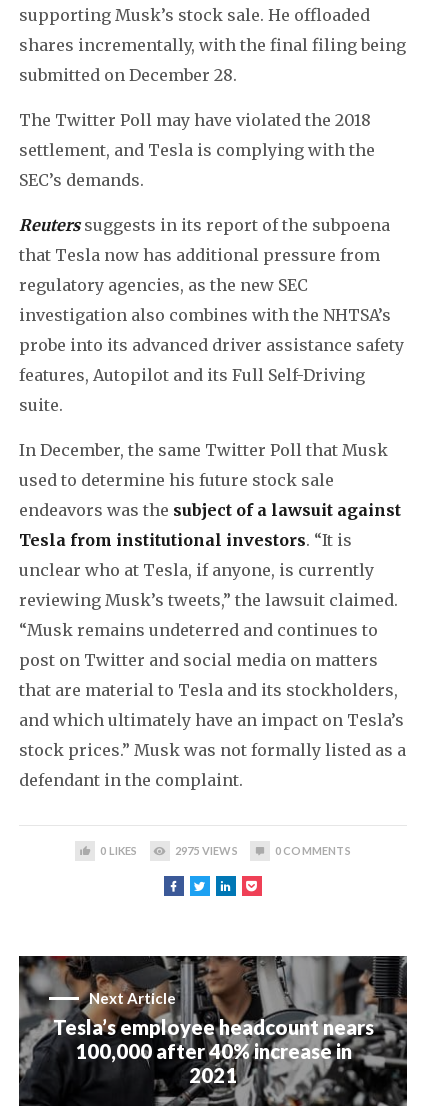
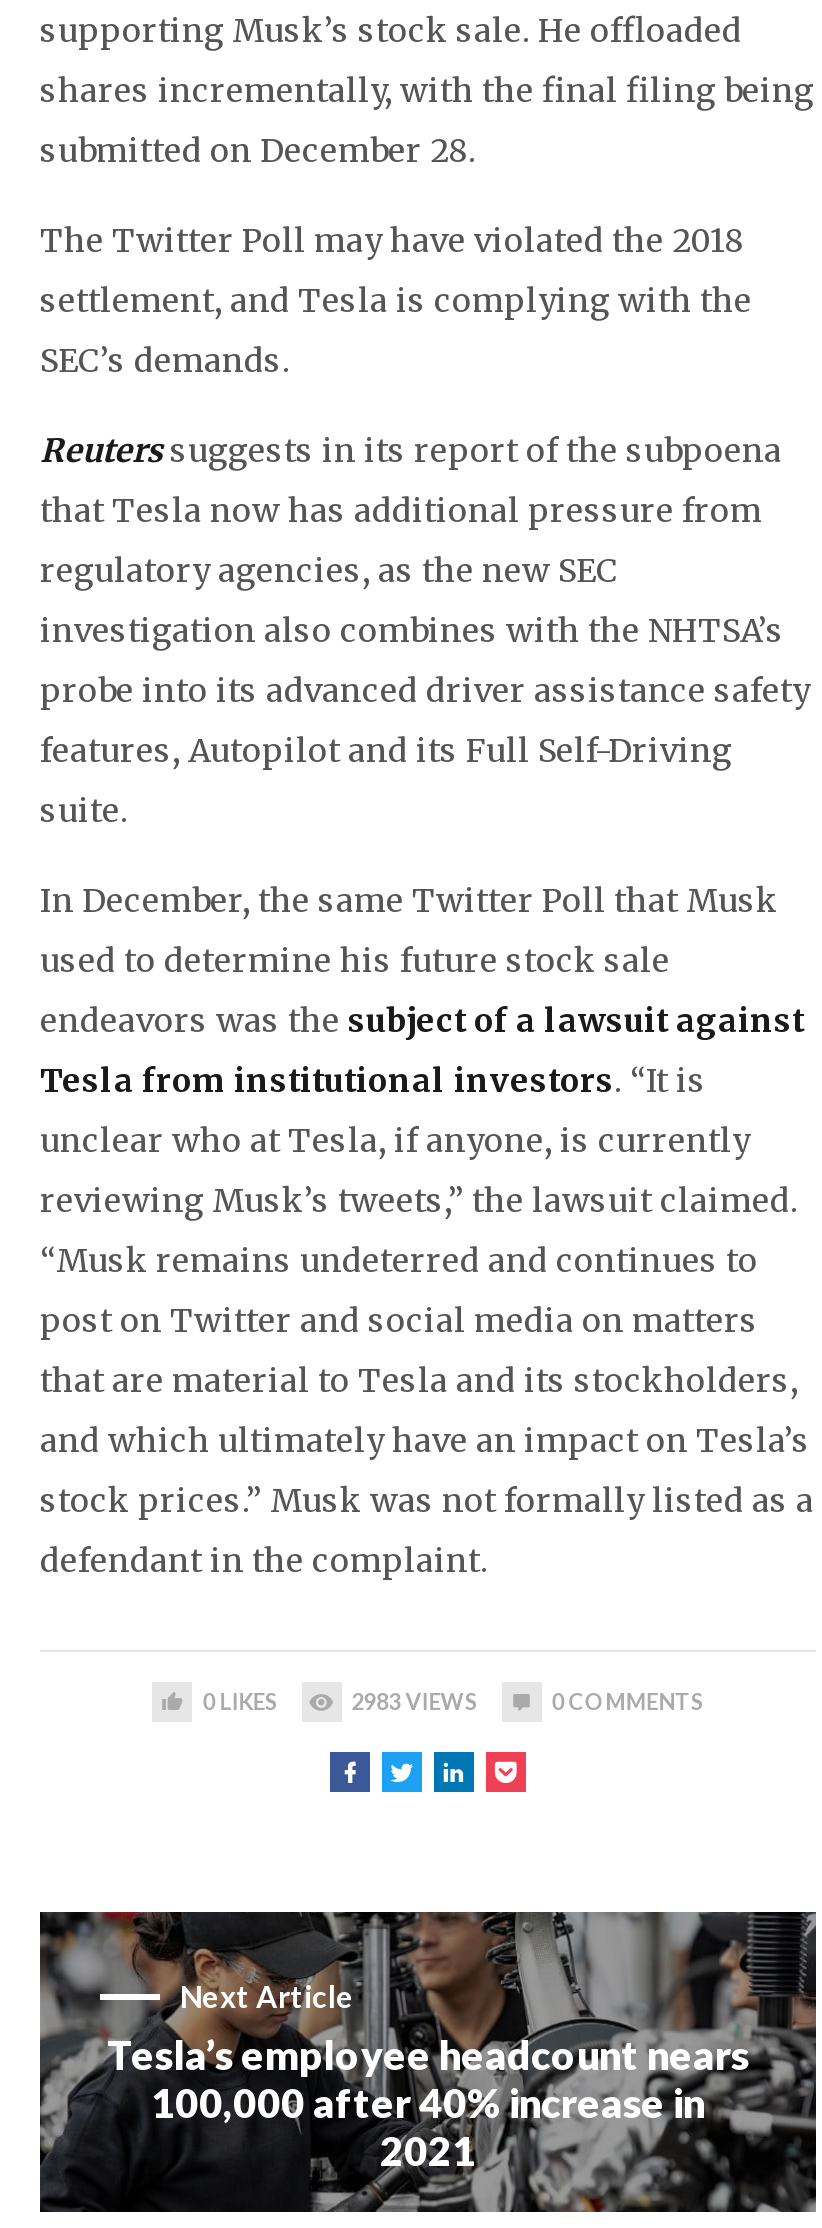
- 2975 VIEWS
+ 2983 VIEWS
